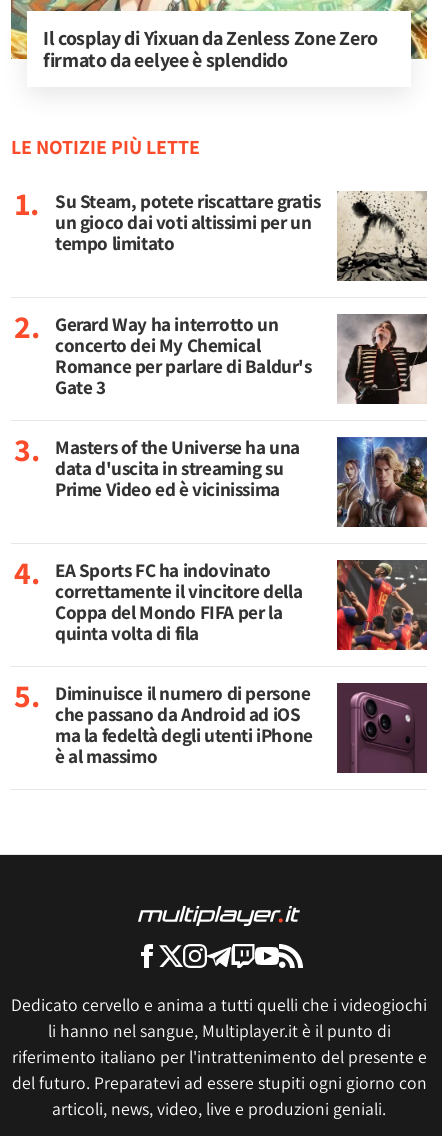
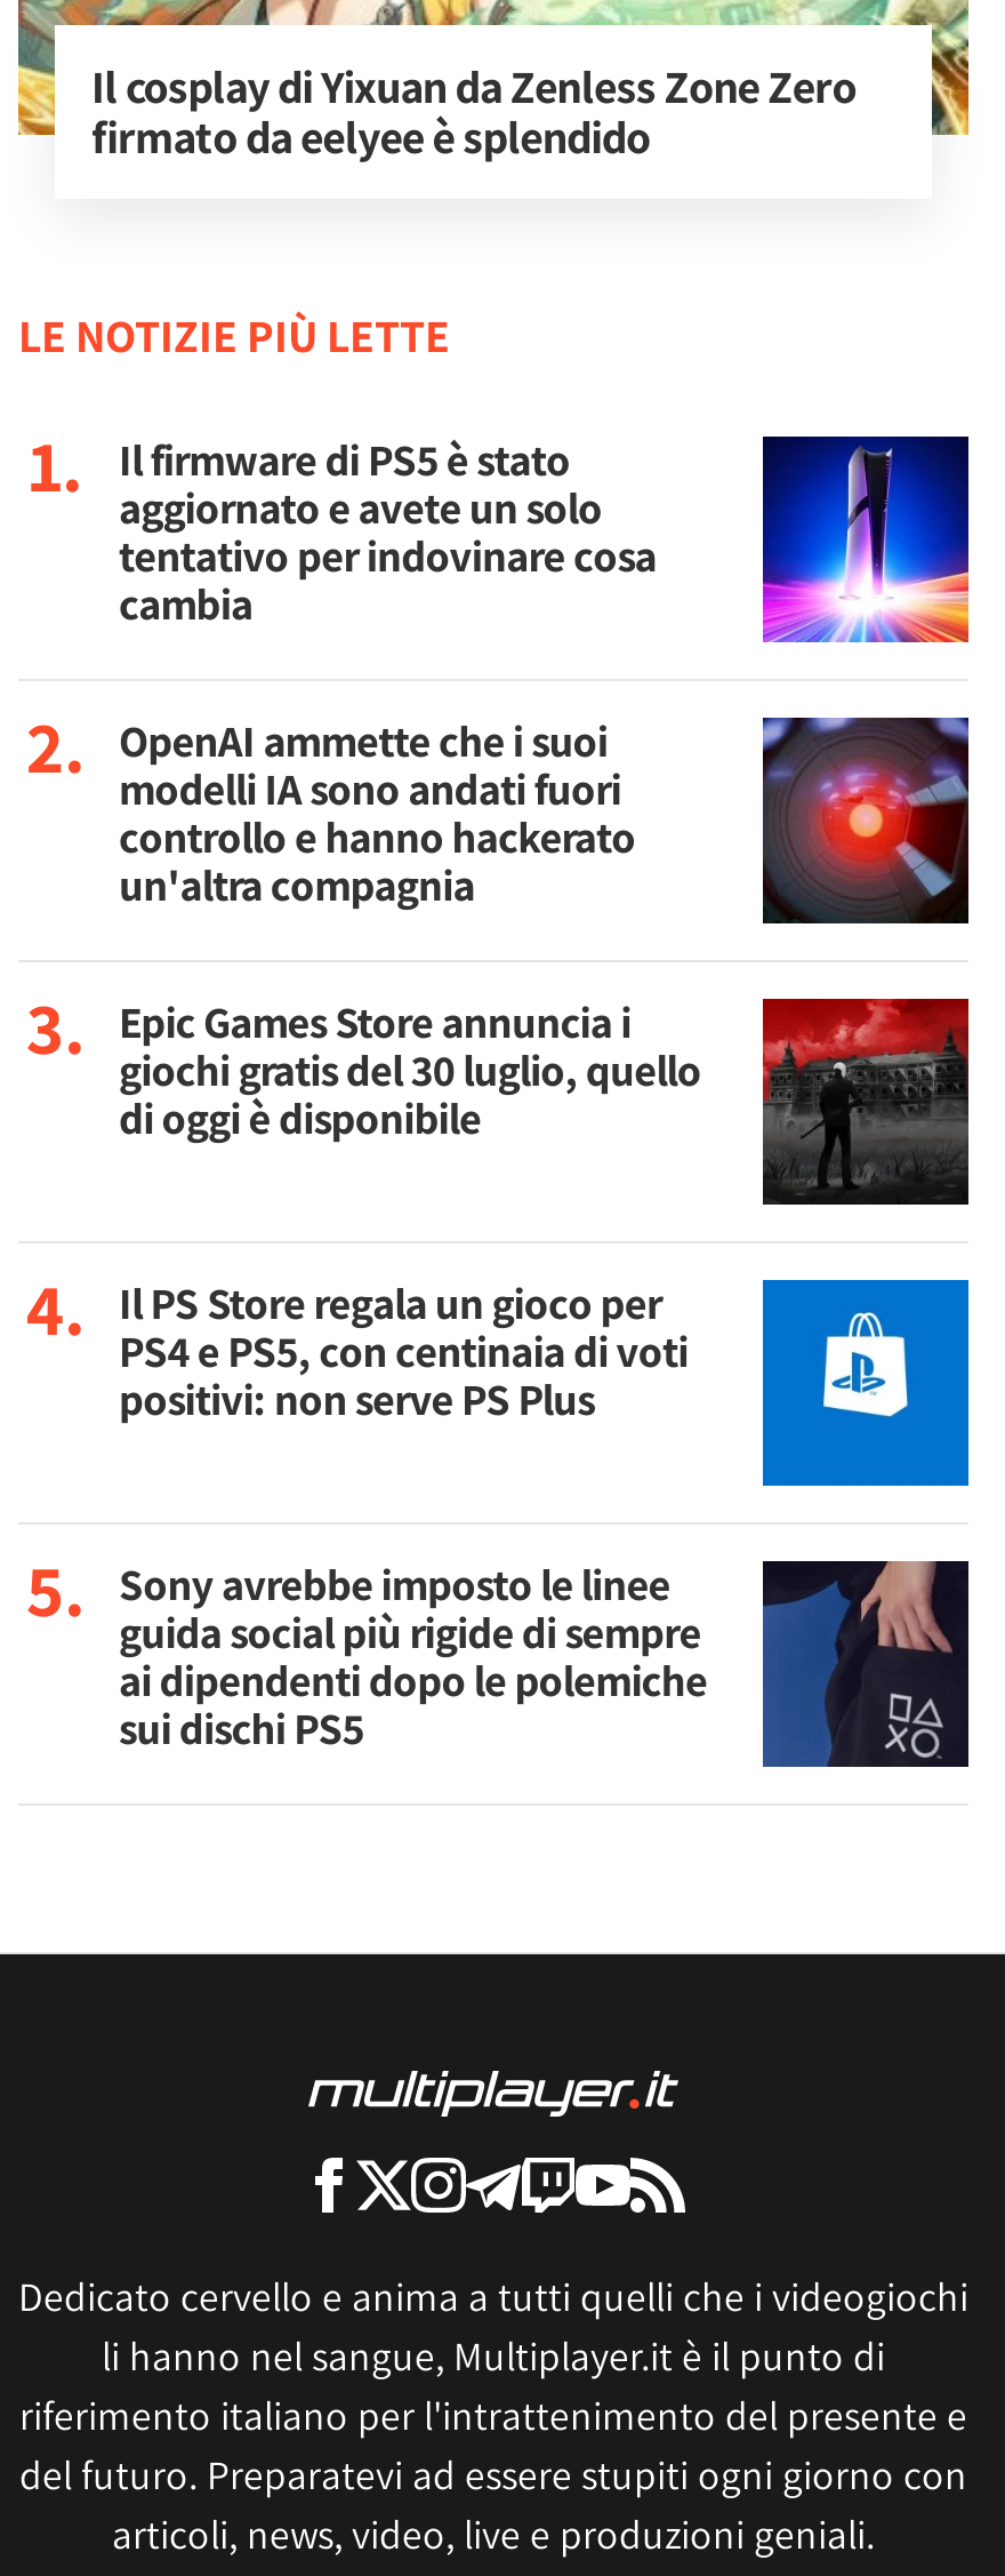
- Su Steam, potete riscattare gratis
- un gioco dai voti altissimi per un
- tempo limitato
+ Il firmware di PS5 è stato
+ aggiornato e avete un solo
+ tentativo per indovinare cosa
+ cambia

- [image]
+ [image]

- Gerard Way ha interrotto un
- concerto dei My Chemical
- Romance per parlare di Baldur's
- Gate 3
+ OpenAI ammette che i suoi
+ modelli IA sono andati fuori
+ controllo e hanno hackerato
+ un'altra compagnia

- [image]
+ [image]

- [image]
- Masters of the Universe ha una
- data d'uscita in streaming su
- Prime Video ed è vicinissima
+ [image]
+ Epic Games Store annuncia i
+ giochi gratis del 30 luglio, quello
+ di oggi è disponibile

- [image]
- EA Sports FC ha indovinato
- correttamente il vincitore della
- Coppa del Mondo FIFA per la
- quinta volta di fila
+ [image]
+ Il PS Store regala un gioco per
+ PS4 e PS5, con centinaia di voti
+ positivi: non serve PS Plus

- [image]
- Diminuisce il numero di persone
- che passano da Android ad iOS
- ma la fedeltà degli utenti iPhone
- è al massimo
+ [image]
+ Sony avrebbe imposto le linee
+ guida social più rigide di sempre
+ ai dipendenti dopo le polemiche
+ sui dischi PS5
